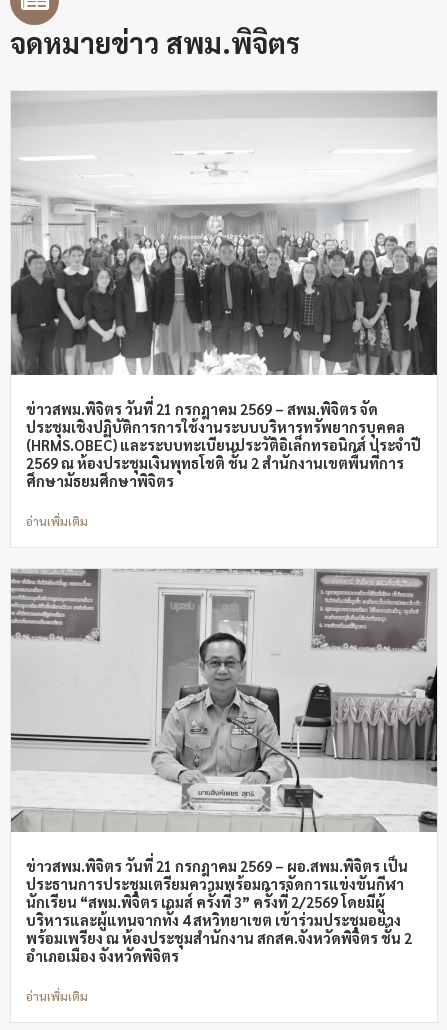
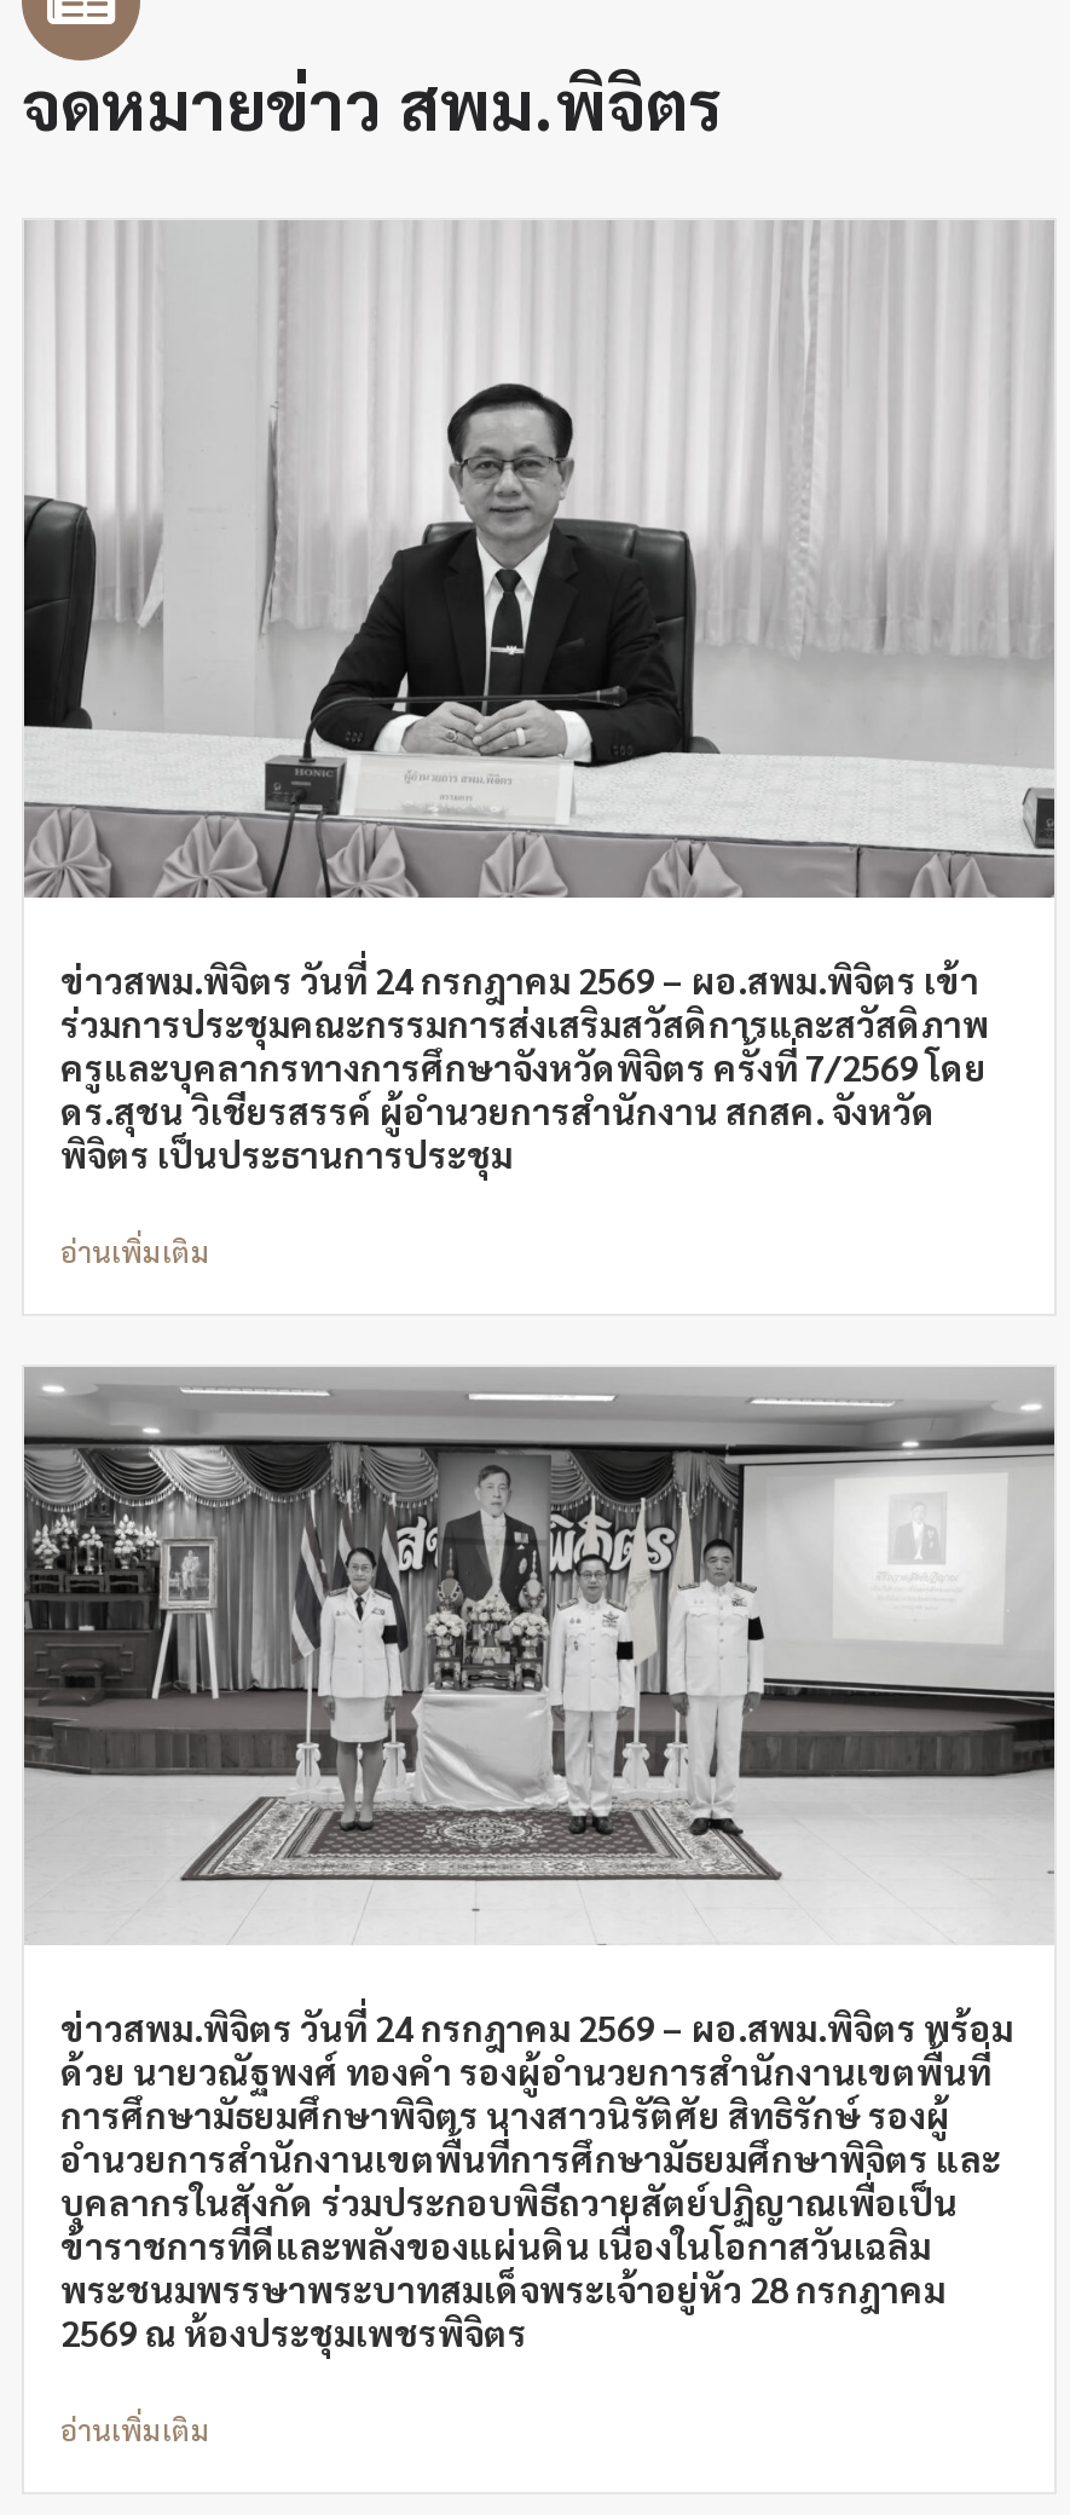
- [image]
- ข่าวสพม.พิจิตร วันที่ 21 กรกฎาคม 2569 – สพม.พิจิตร จัด
- ประชุมเชิงปฏิบัติการการใช้งานระบบบริหารทรัพยากรบุคคล
- (HRMS.OBEC) และระบบทะเบียนประวัติอิเล็กทรอนิกส์ ประจำปี
- 2569 ณ ห้องประชุมเงินพุทธโชติ ชั้น 2 สำนักงานเขตพื้นที่การ
- ศึกษามัธยมศึกษาพิจิตร
+ [image]
+ ข่าวสพม.พิจิตร วันที่ 24 กรกฎาคม 2569 – ผอ.สพม.พิจิตร เข้า
+ ร่วมการประชุมคณะกรรมการส่งเสริมสวัสดิการและสวัสดิภาพ
+ ครูและบุคลากรทางการศึกษาจังหวัดพิจิตร ครั้งที่ 7/2569 โดย
+ ดร.สุชน วิเชียรสรรค์ ผู้อำนวยการสำนักงาน สกสค. จังหวัด
+ พิจิตร เป็นประธานการประชุม

- [image]
- ข่าวสพม.พิจิตร วันที่ 21 กรกฎาคม 2569 – ผอ.สพม.พิจิตร เป็น
- ประธานการประชุมเตรียมความพร้อมการจัดการแข่งขันกีฬา
- นักเรียน “สพม.พิจิตร เกมส์ ครั้งที่ 3” ครั้งที่ 2/2569 โดยมีผู้
- บริหารและผู้แทนจากทั้ง 4 สหวิทยาเขต เข้าร่วมประชุมอย่าง
- พร้อมเพรียง ณ ห้องประชุมสำนักงาน สกสค.จังหวัดพิจิตร ชั้น 2
- อำเภอเมือง จังหวัดพิจิตร
+ [image]
+ ข่าวสพม.พิจิตร วันที่ 24 กรกฎาคม 2569 – ผอ.สพม.พิจิตร พร้อม
+ ด้วย นายวณัฐพงศ์ ทองคำ รองผู้อำนวยการสำนักงานเขตพื้นที่
+ การศึกษามัธยมศึกษาพิจิตร นางสาวนิรัติศัย สิทธิรักษ์ รองผู้
+ อำนวยการสำนักงานเขตพื้นที่การศึกษามัธยมศึกษาพิจิตร และ
+ บุคลากรในสังกัด ร่วมประกอบพิธีถวายสัตย์ปฏิญาณเพื่อเป็น
+ ข้าราชการที่ดีและพลังของแผ่นดิน เนื่องในโอกาสวันเฉลิม
+ พระชนมพรรษาพระบาทสมเด็จพระเจ้าอยู่หัว 28 กรกฎาคม
+ 2569 ณ ห้องประชุมเพชรพิจิตร
